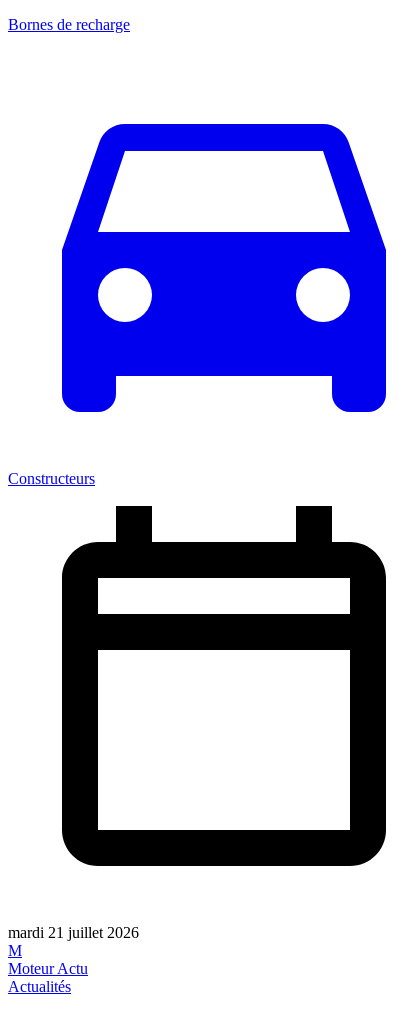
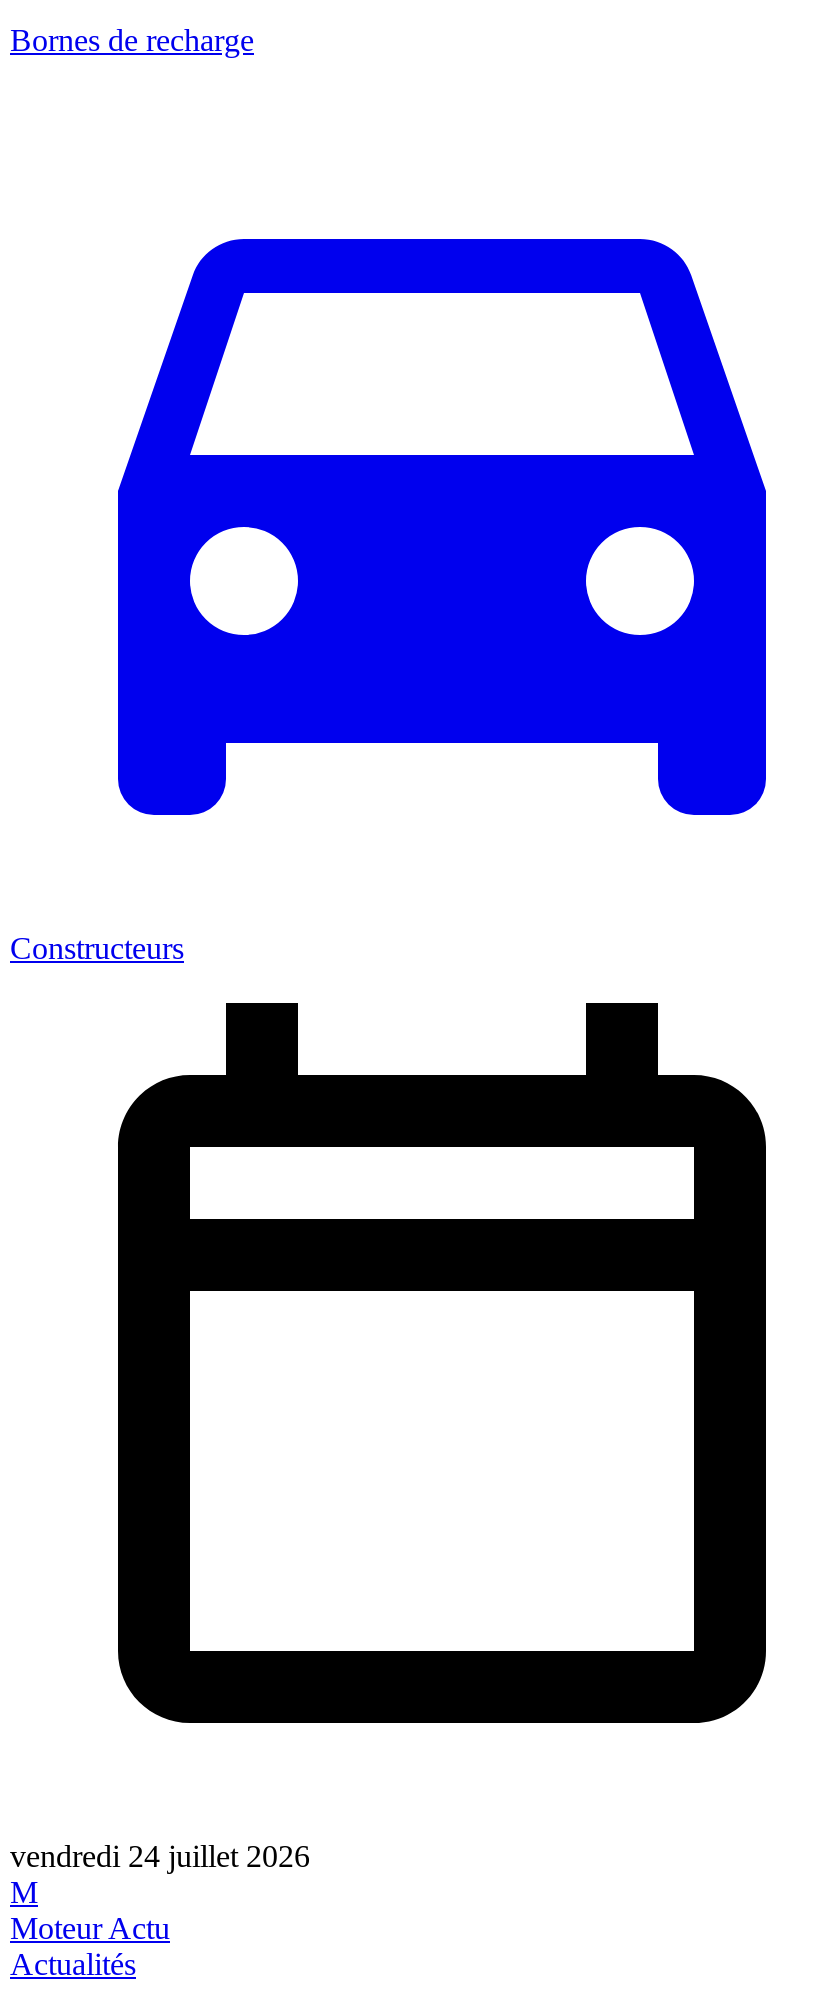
- mardi 21 juillet 2026
+ vendredi 24 juillet 2026
